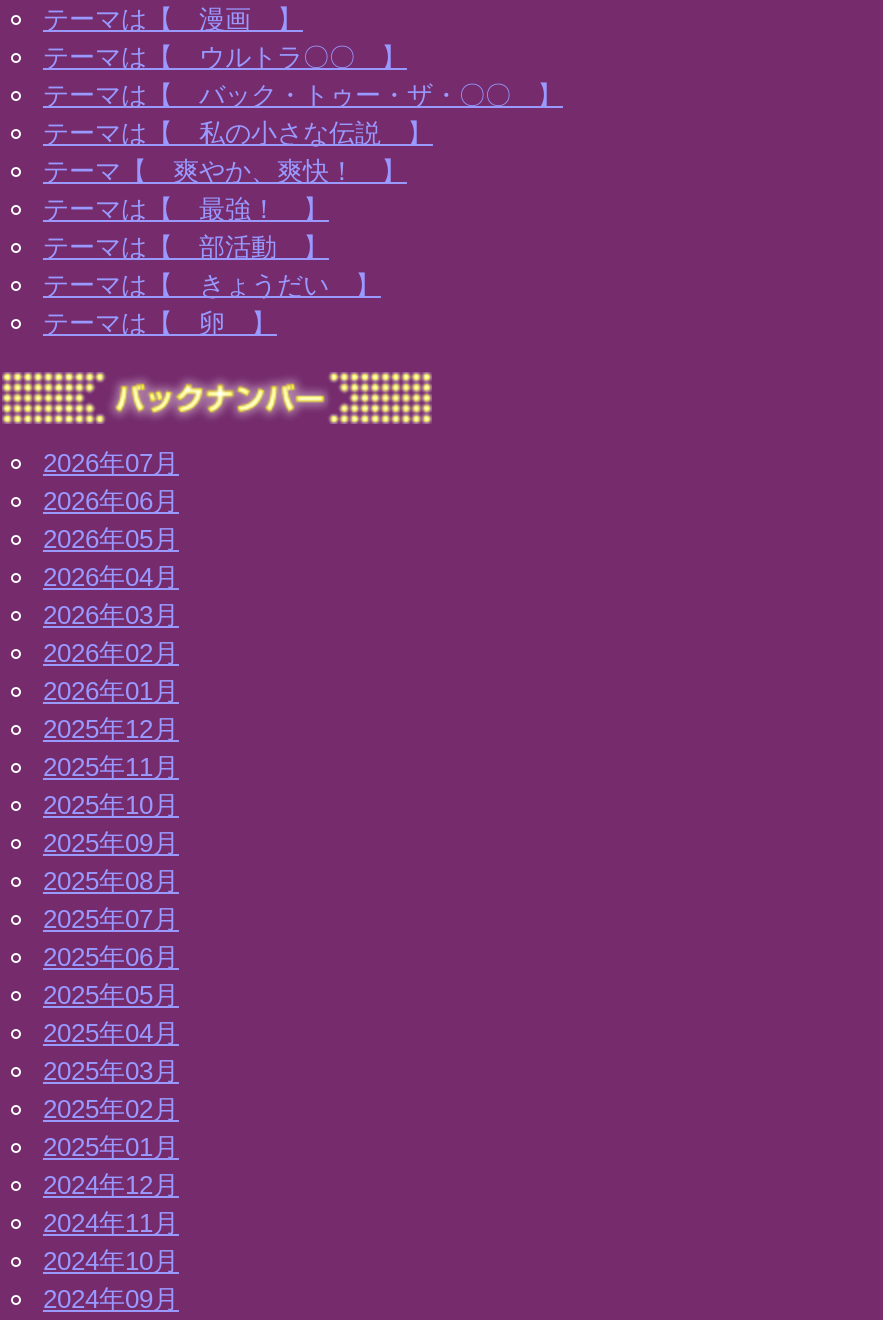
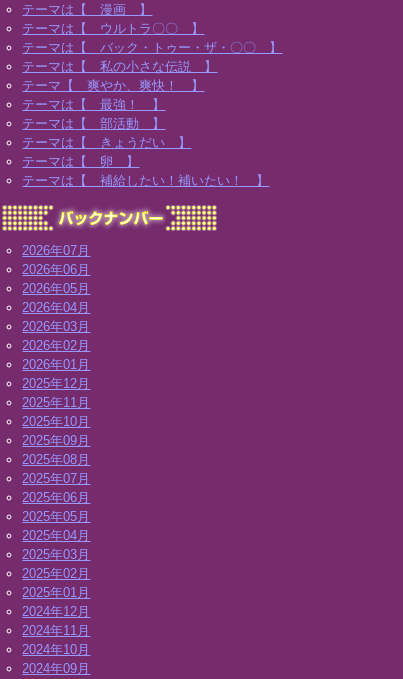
+ テーマは【 補給したい！補いたい！ 】
